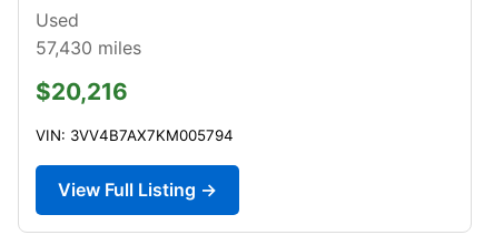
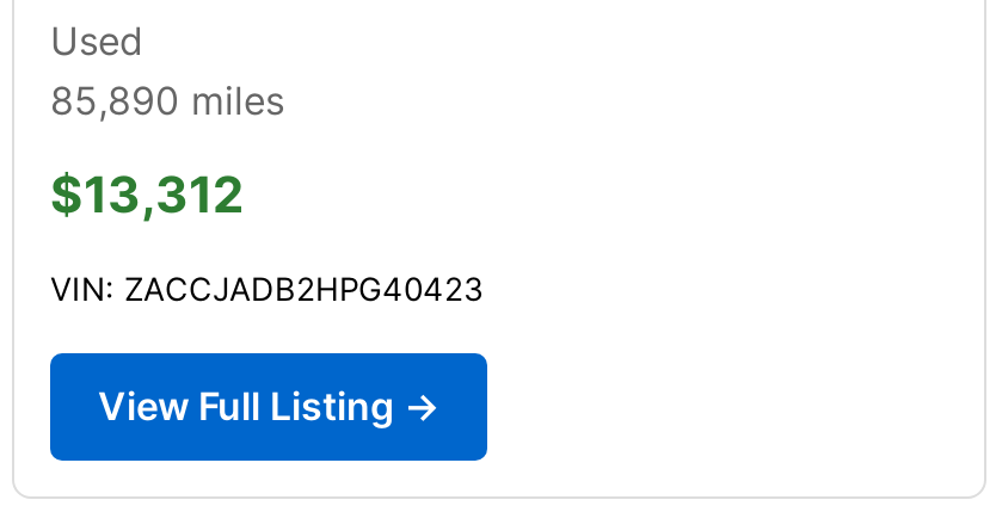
- 57,430 miles
+ 85,890 miles

- $20,216
+ $13,312

- VIN: 3VV4B7AX7KM005794
+ VIN: ZACCJADB2HPG40423
